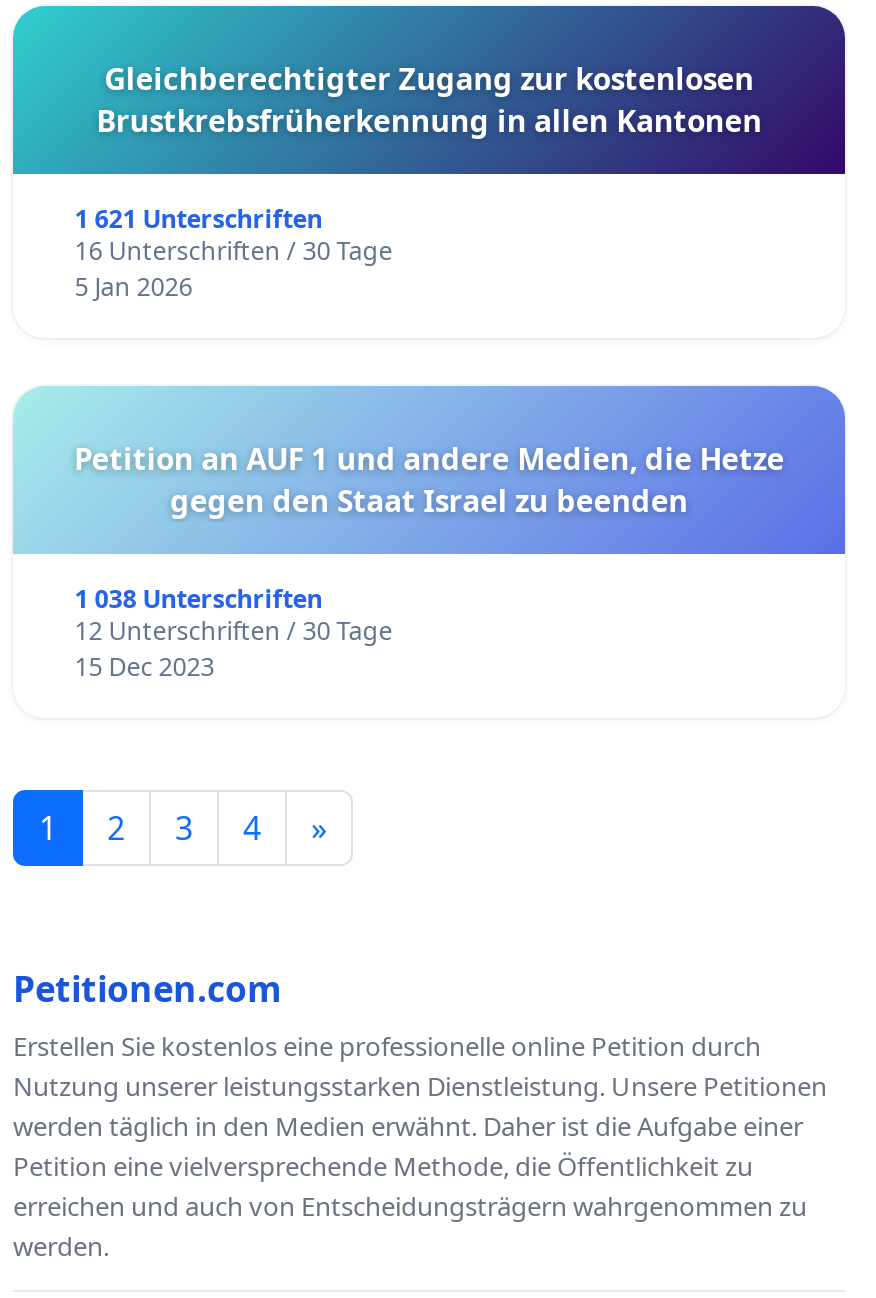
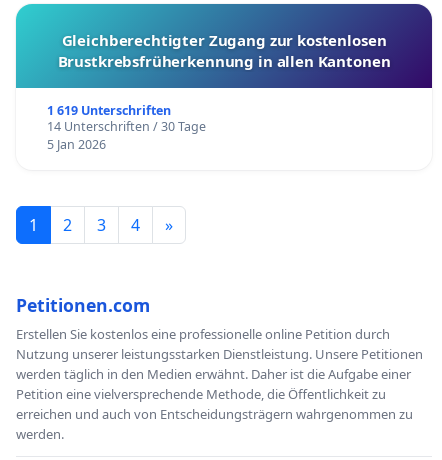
- 1 621 Unterschriften
+ 1 619 Unterschriften

- 16 Unterschriften / 30 Tage
+ 14 Unterschriften / 30 Tage

- [image]
- Petition an AUF 1 und andere Medien, die Hetze
- gegen den Staat Israel zu beenden
- 1 038 Unterschriften
- 12 Unterschriften / 30 Tage
- 15 Dec 2023
